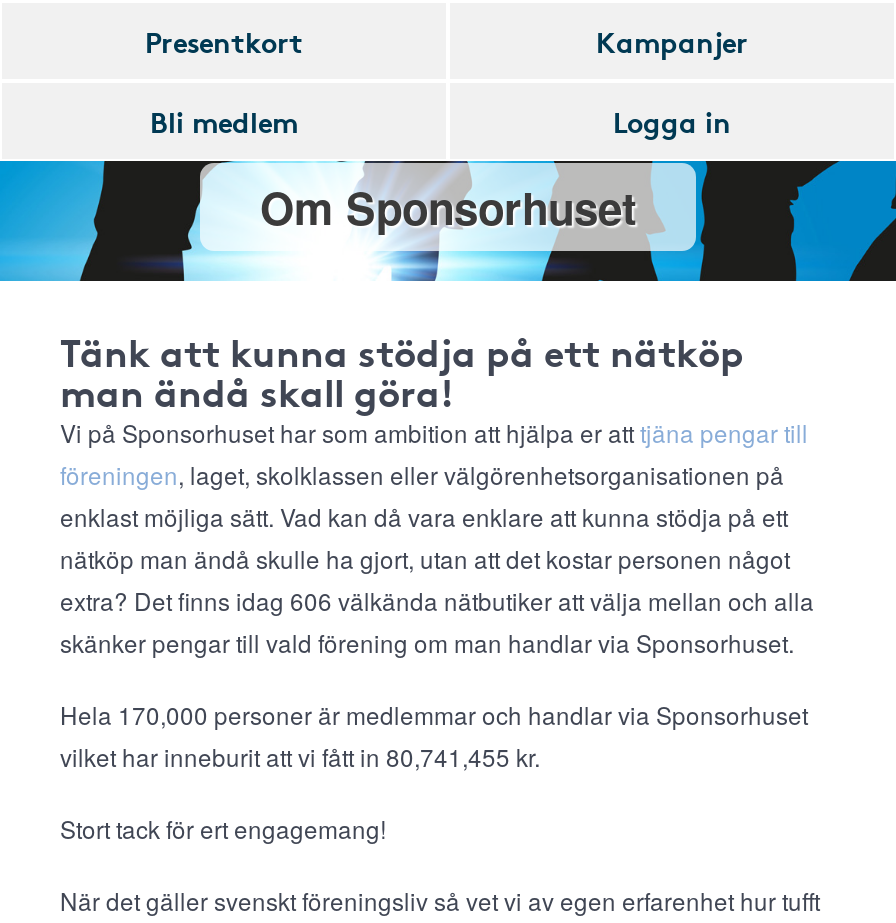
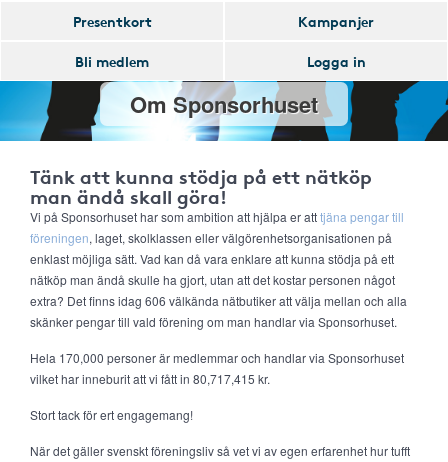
- vilket har inneburit att vi fått in 80,741,455 kr.
+ vilket har inneburit att vi fått in 80,717,415 kr.
